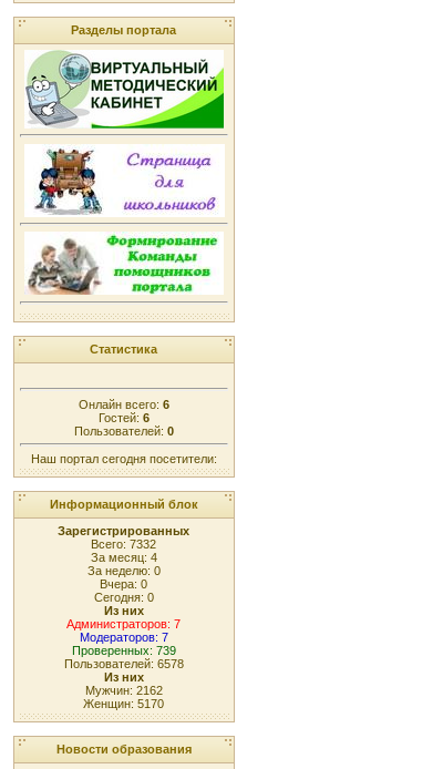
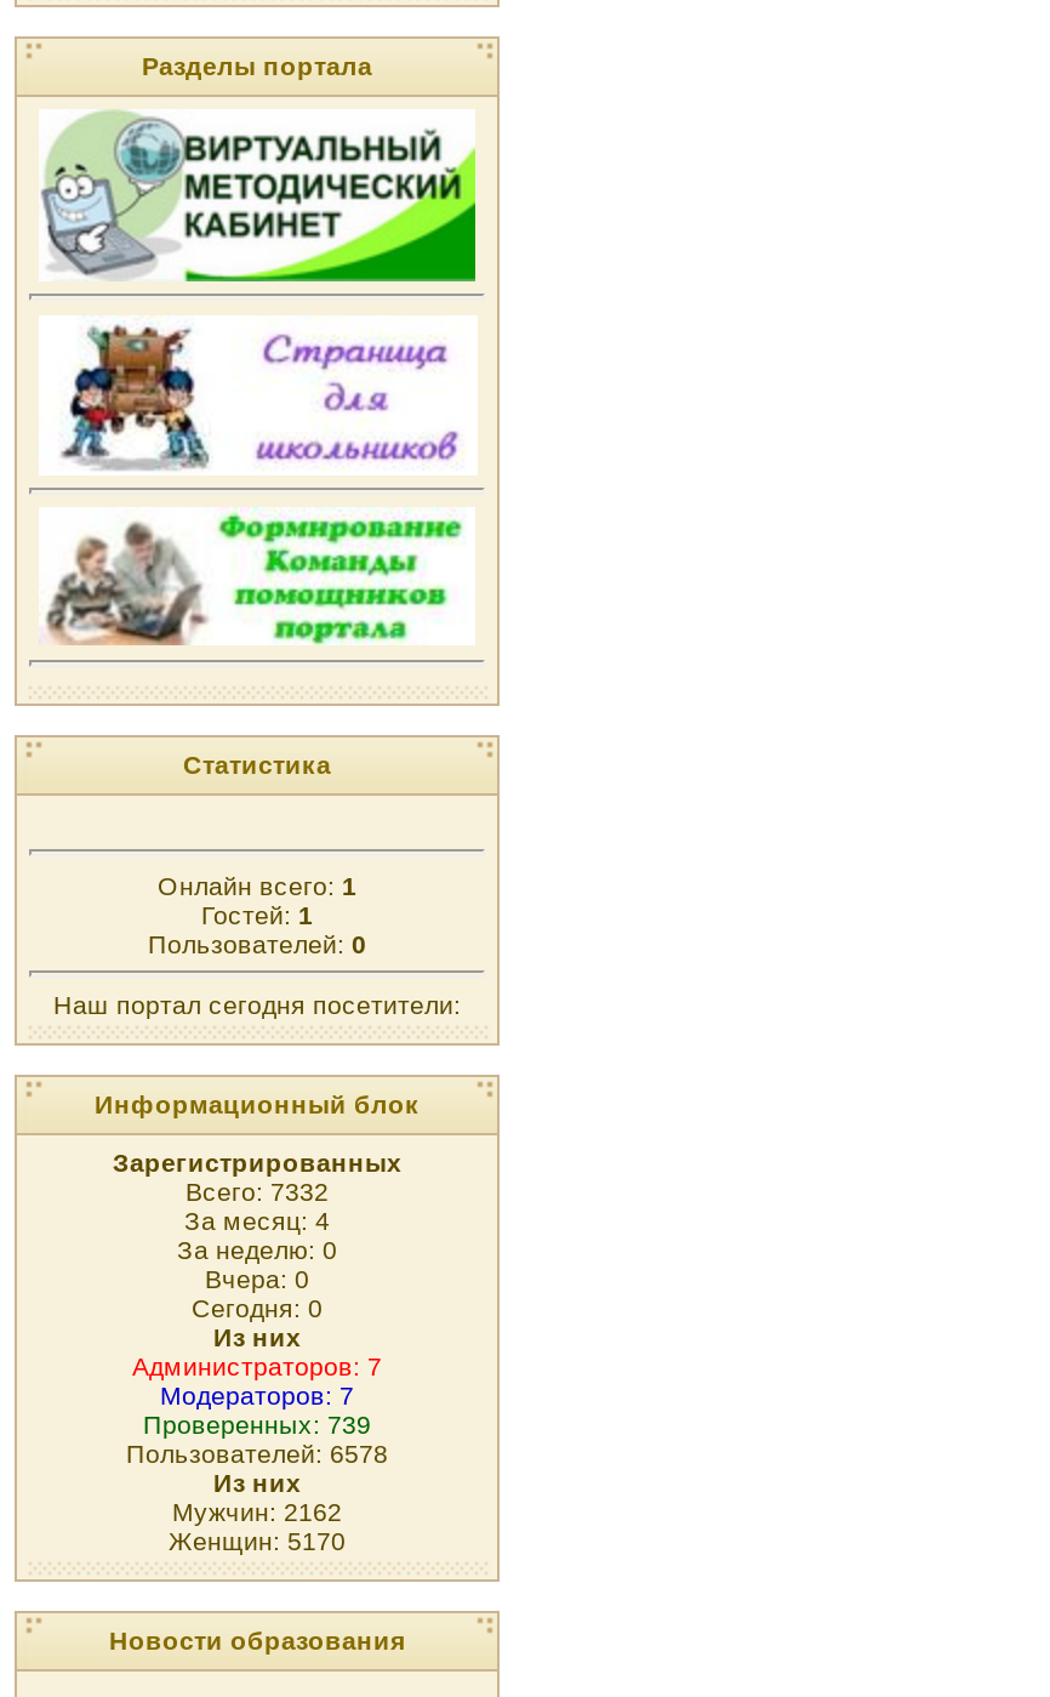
- Онлайн всего: 6
+ Онлайн всего: 1

- Гостей: 6
+ Гостей: 1
